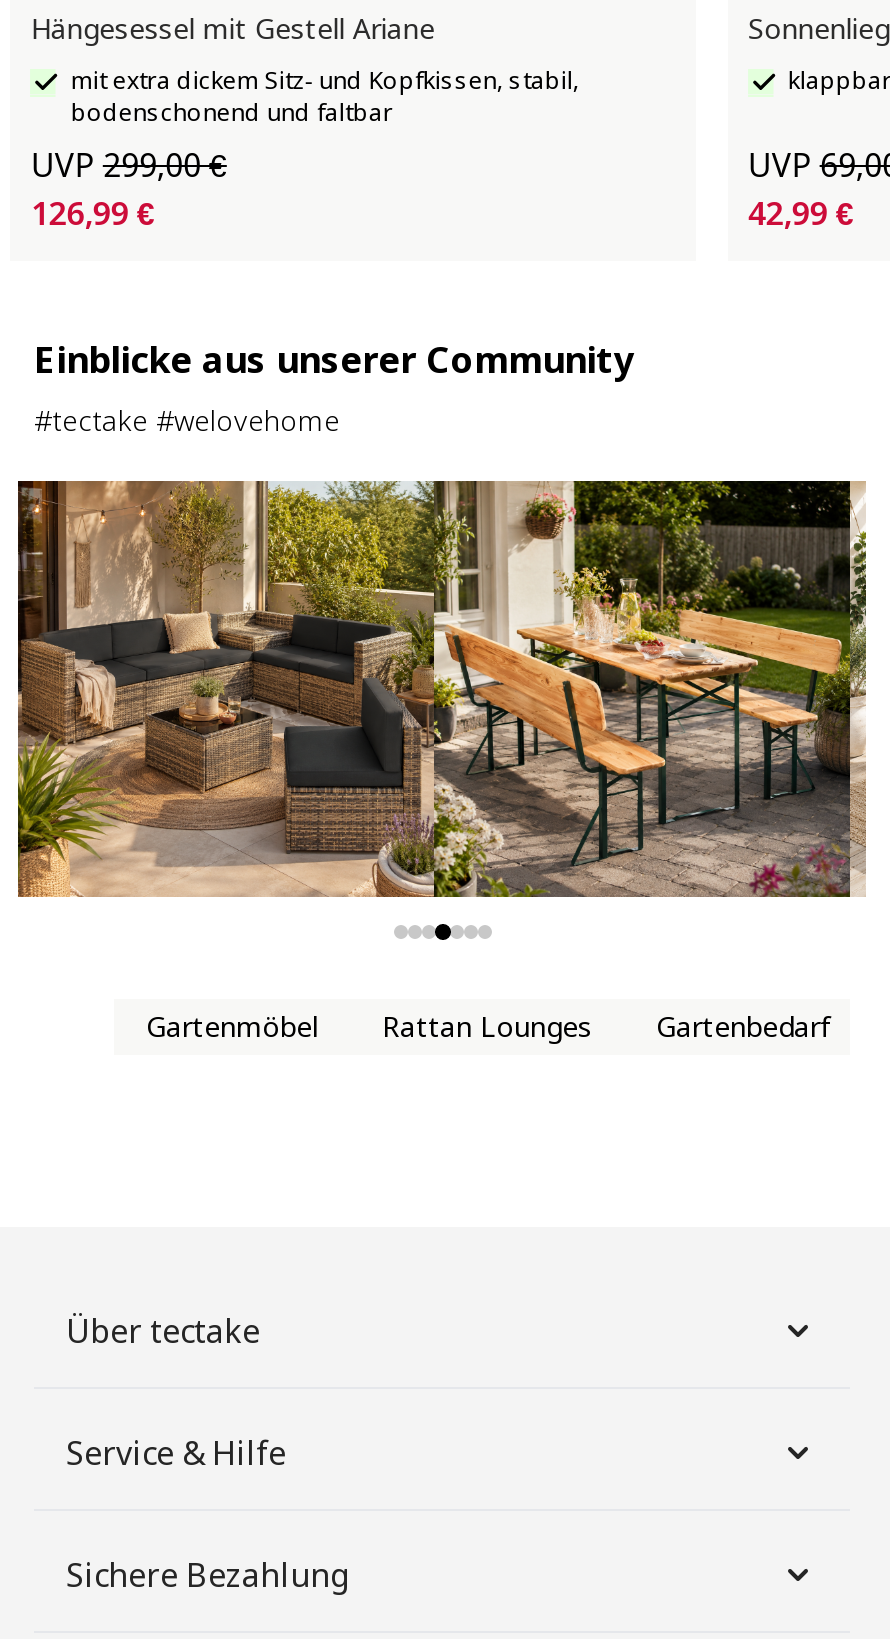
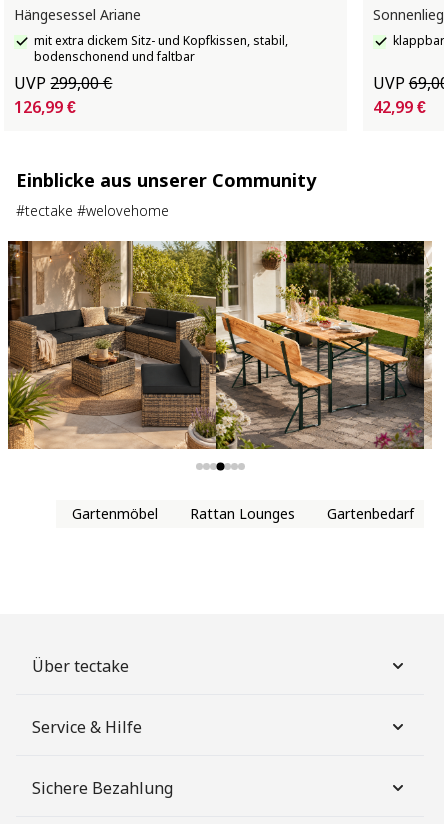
- Hängesessel mit Gestell Ariane
+ Hängesessel Ariane
